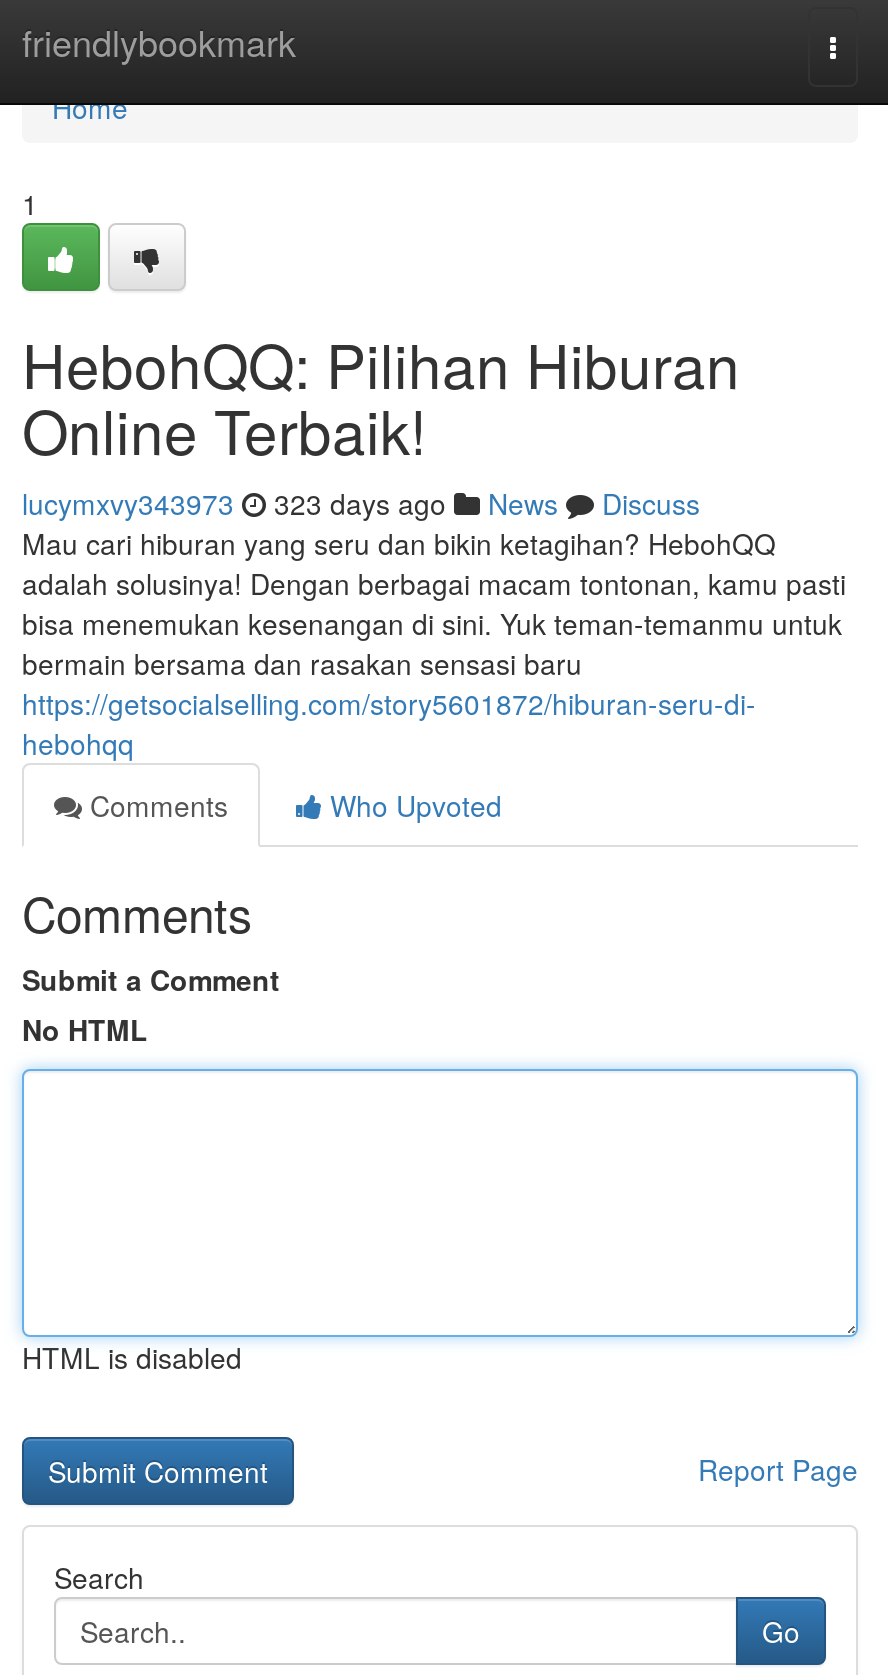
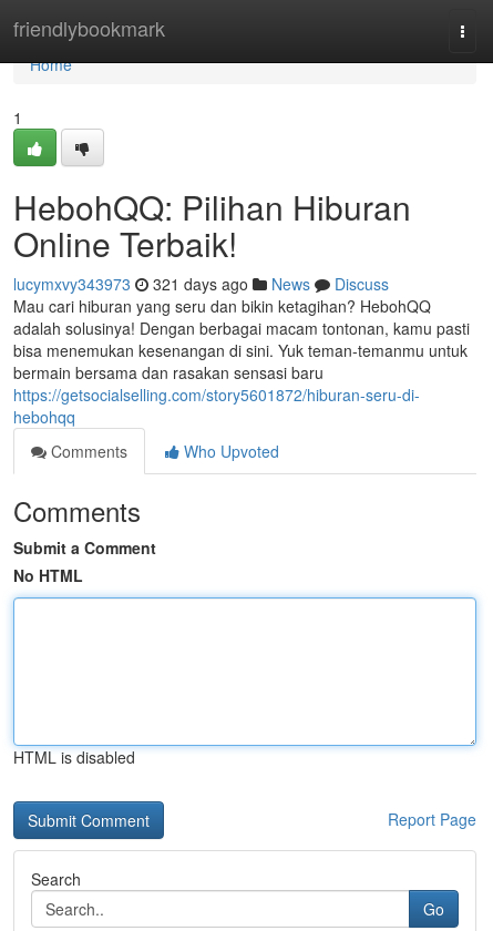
- lucymxvy343973 323 days ago News Discuss
+ lucymxvy343973 321 days ago News Discuss
